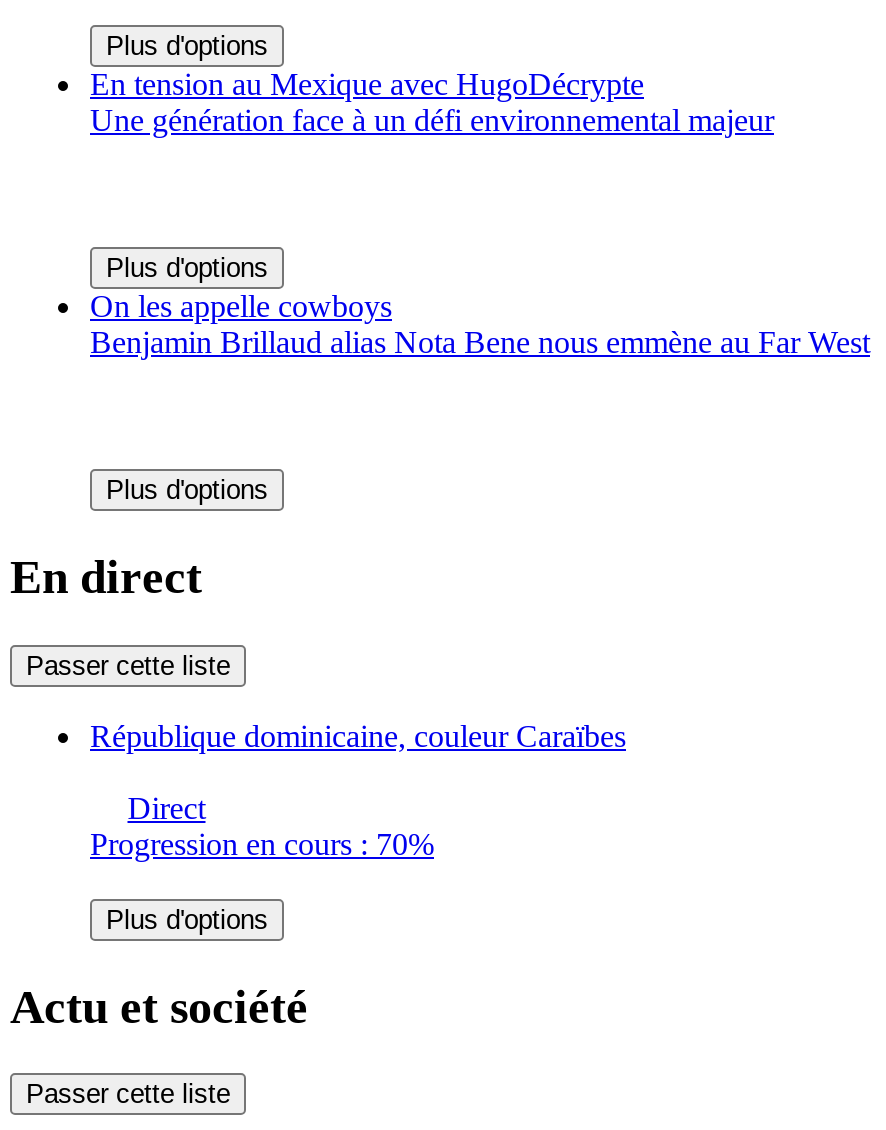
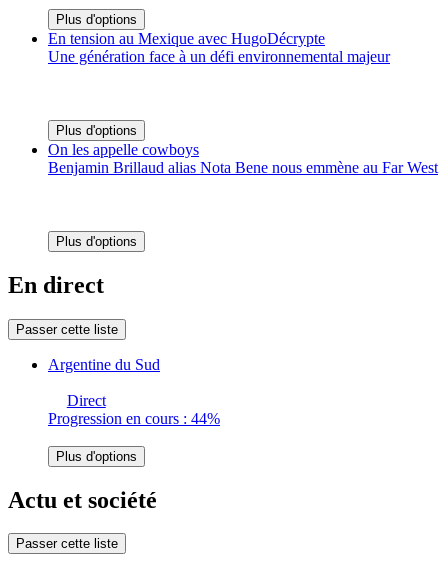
- République dominicaine, couleur Caraïbes
+ Argentine du Sud

- Progression en cours : 70%
+ Progression en cours : 44%
